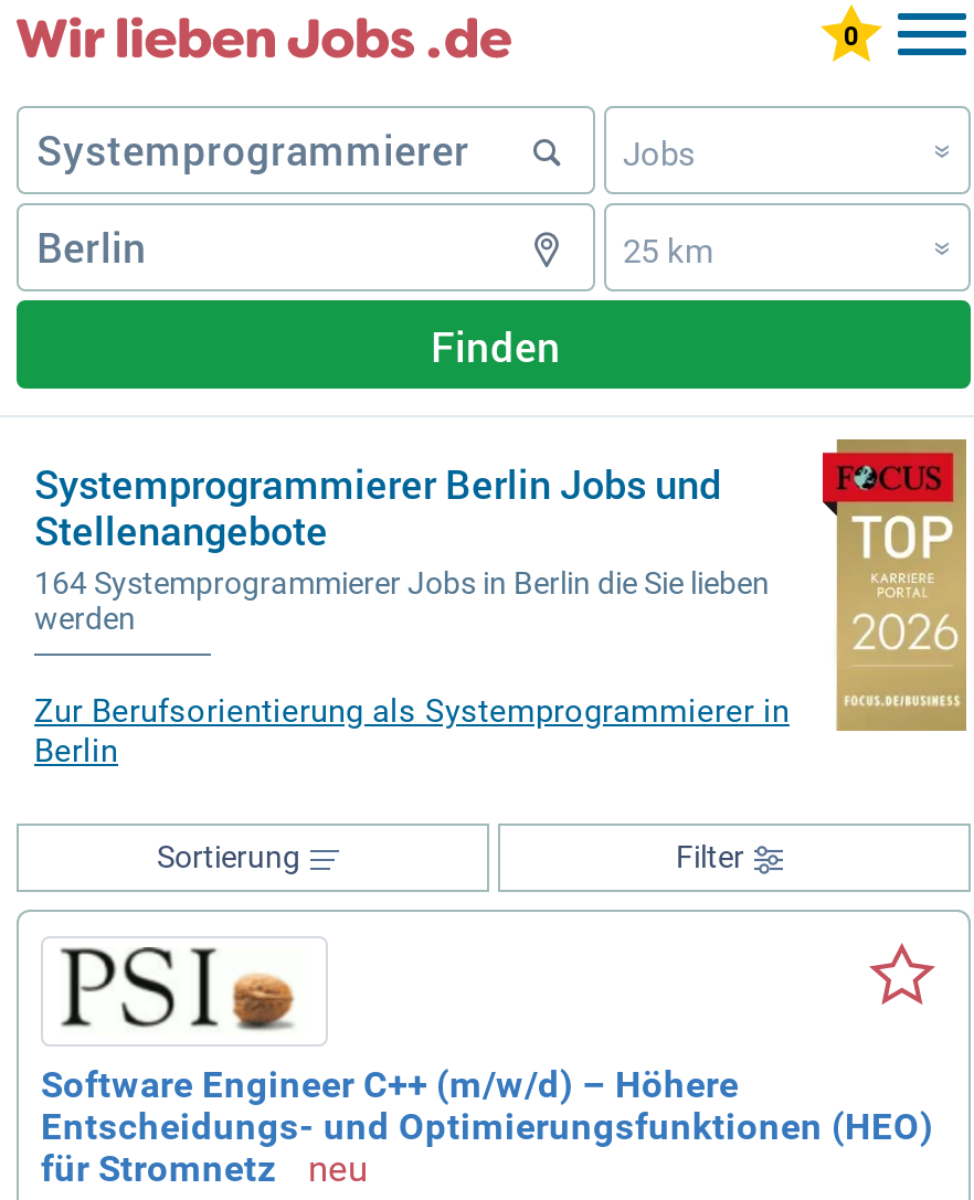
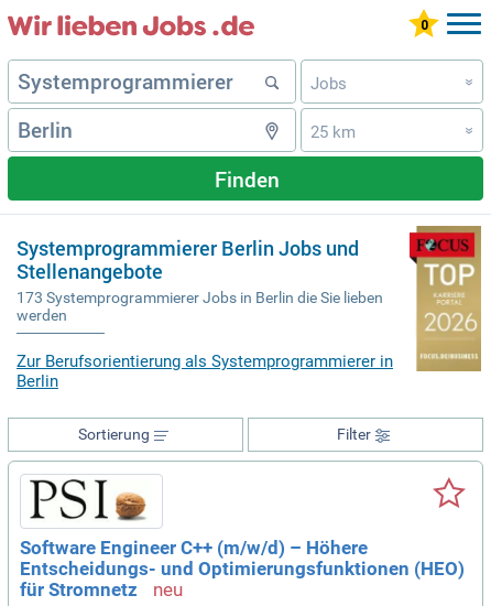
- 164 Systemprogrammierer Jobs in Berlin die Sie lieben
+ 173 Systemprogrammierer Jobs in Berlin die Sie lieben
